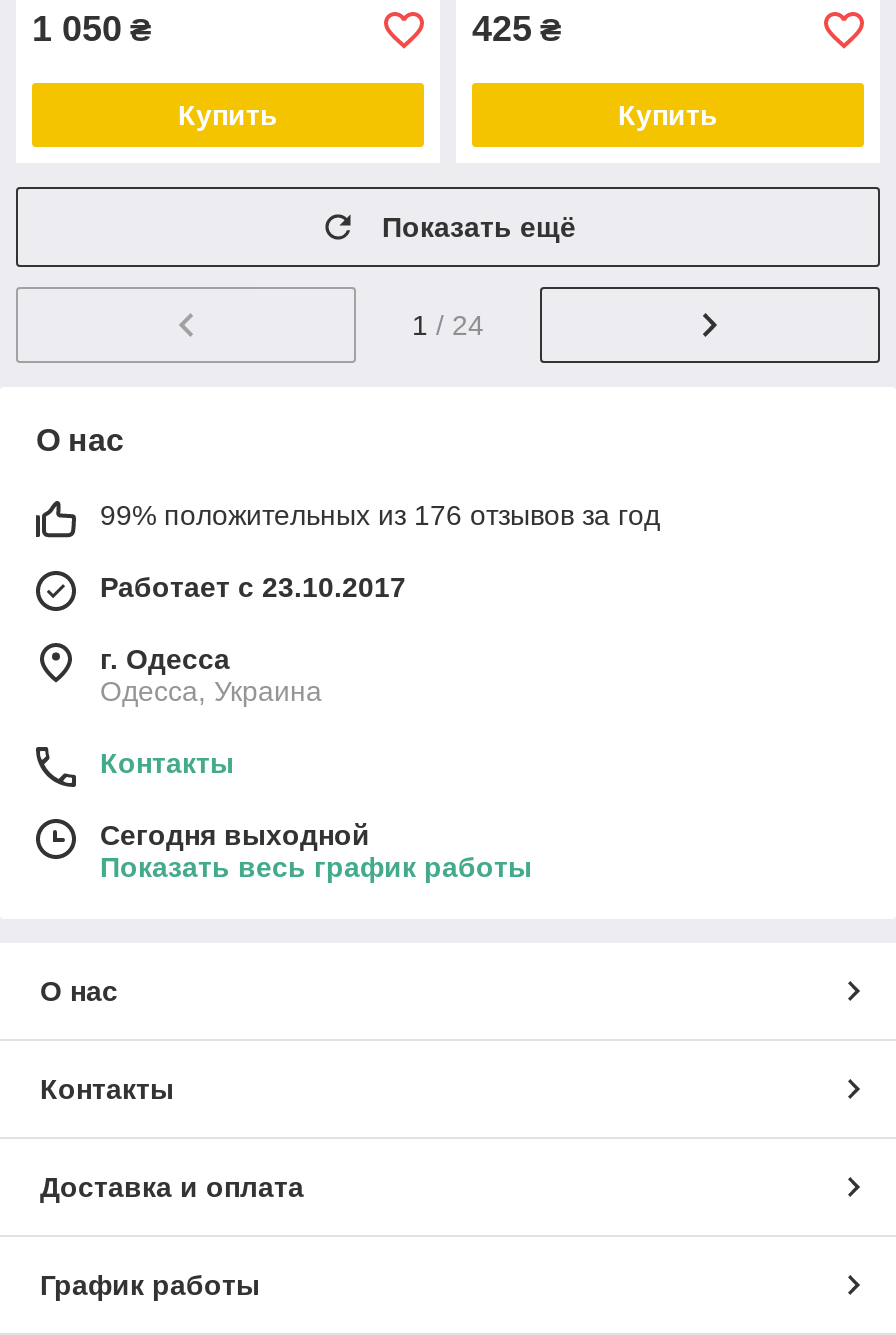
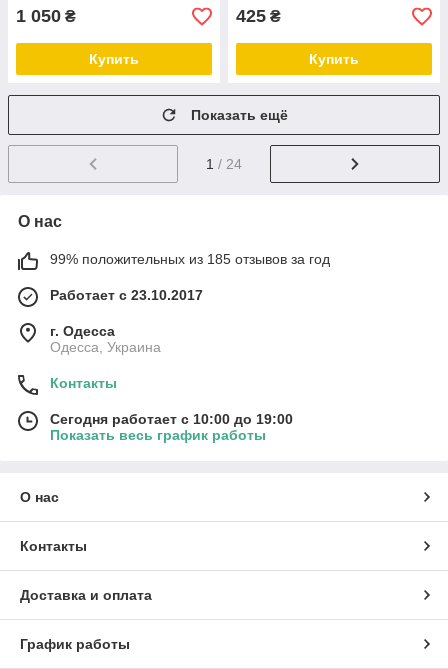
- 99% положительных из 176 отзывов за год
+ 99% положительных из 185 отзывов за год

- Сегодня выходной
+ Сегодня работает с 10:00 до 19:00
